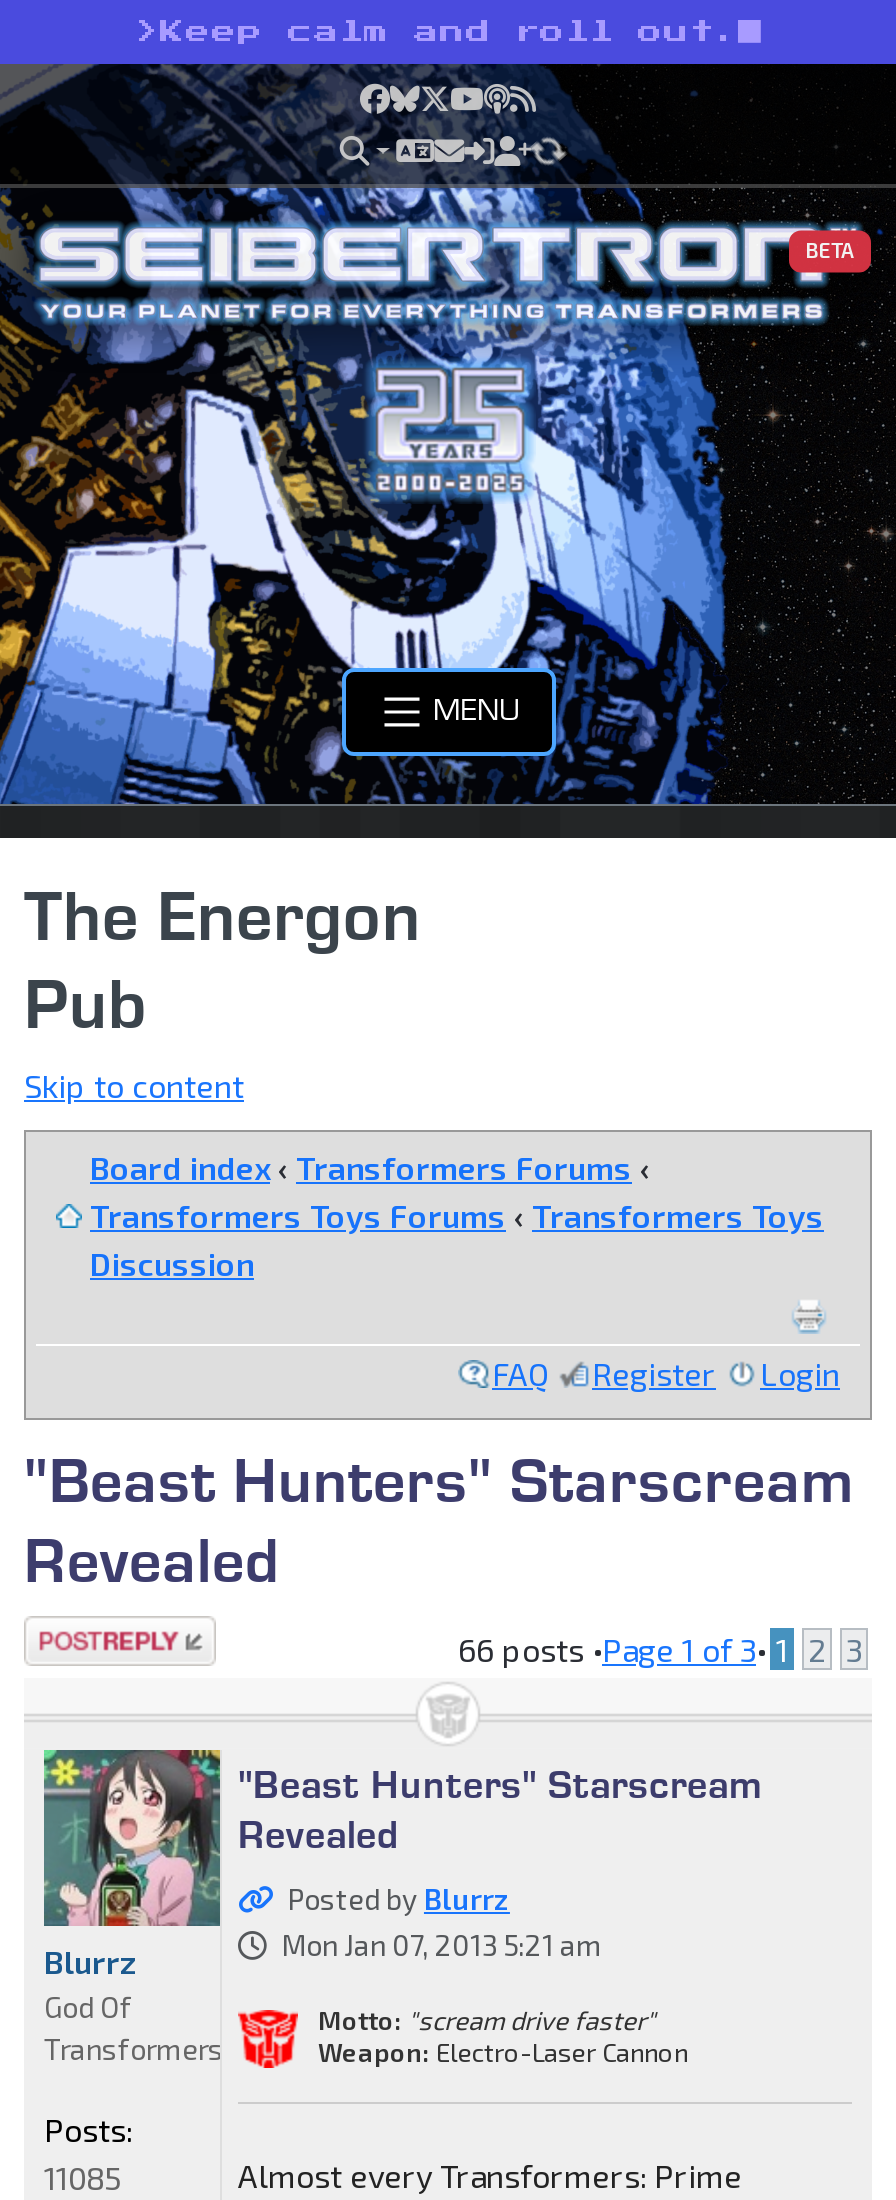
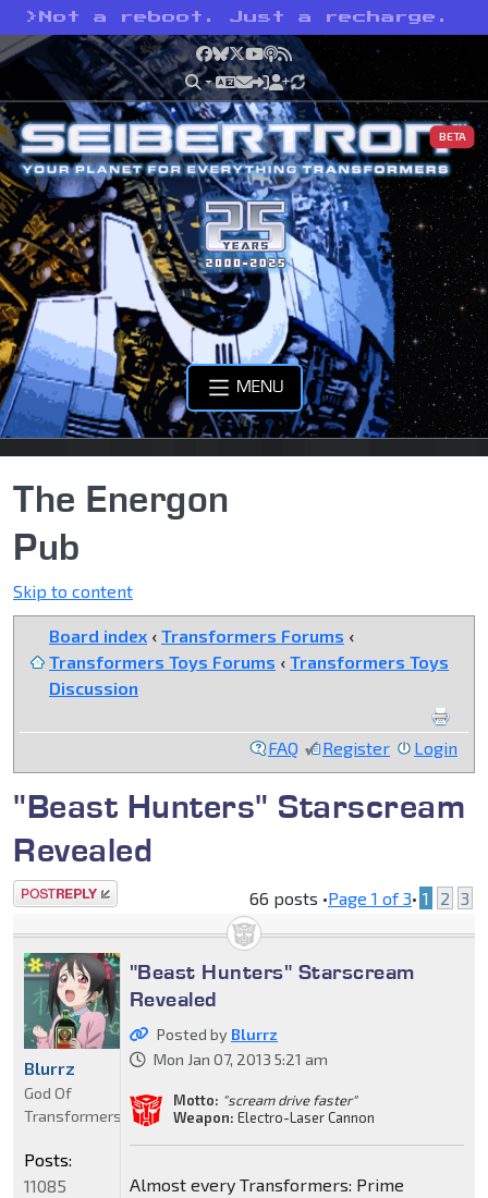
- > Keep calm and roll out.
+ > Not a reboot. Just a recharge.
